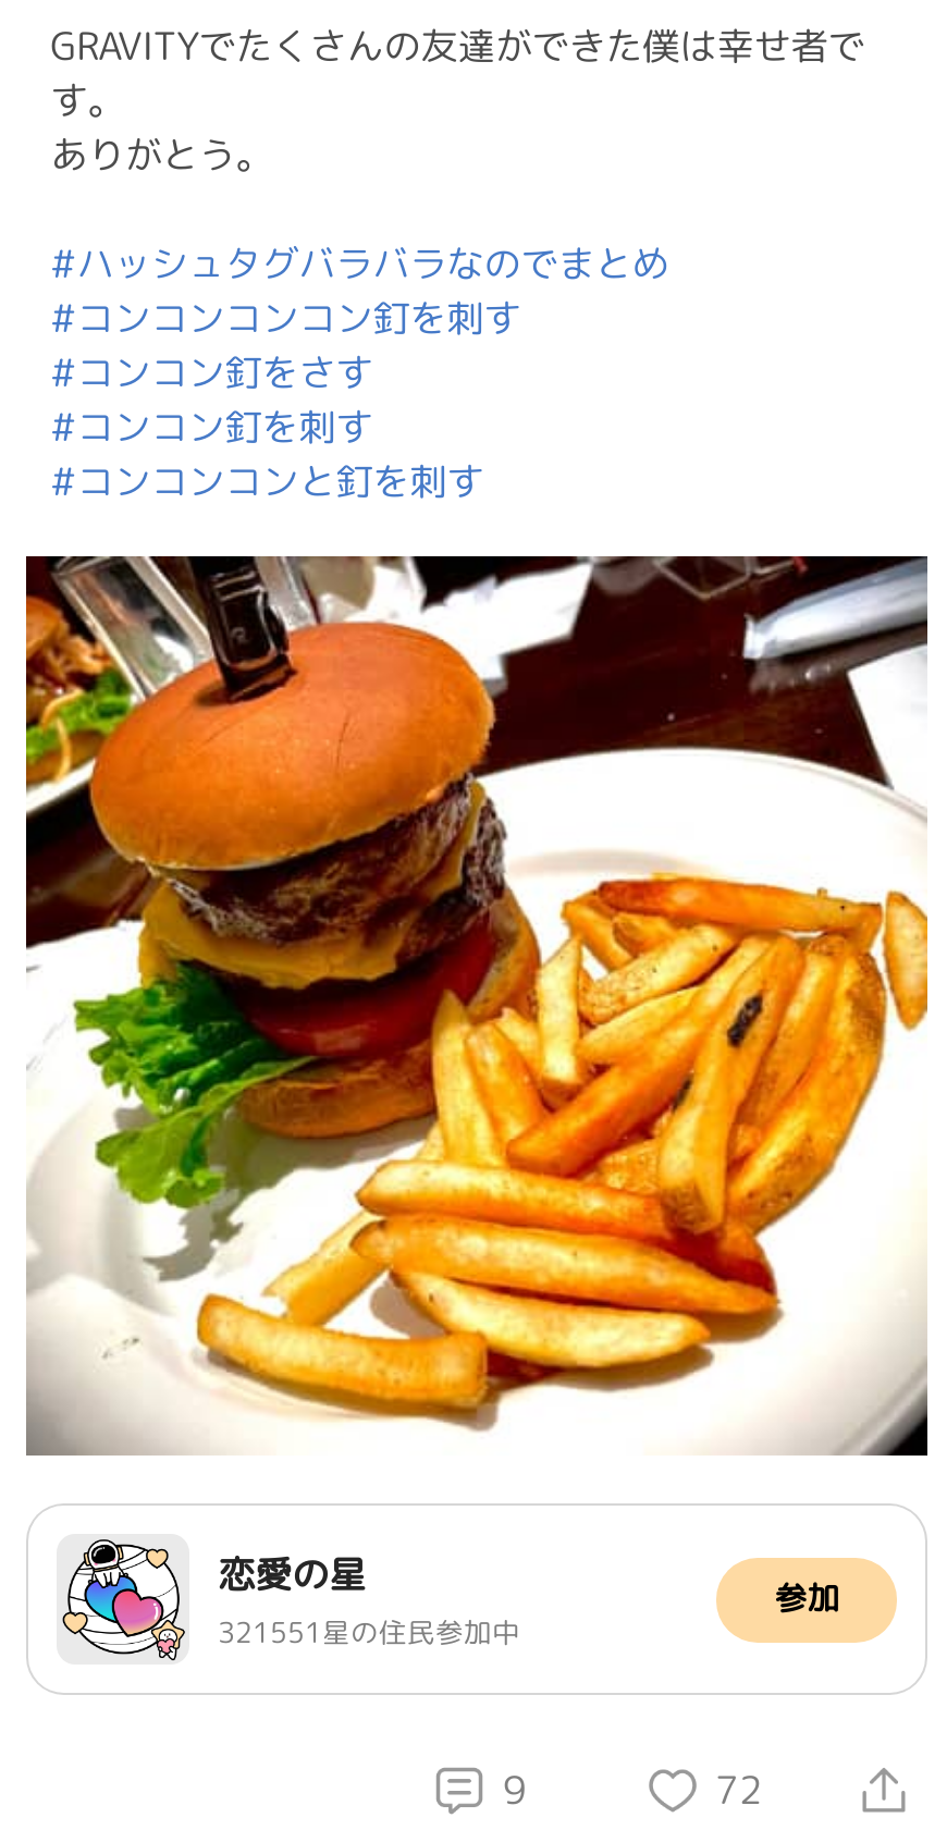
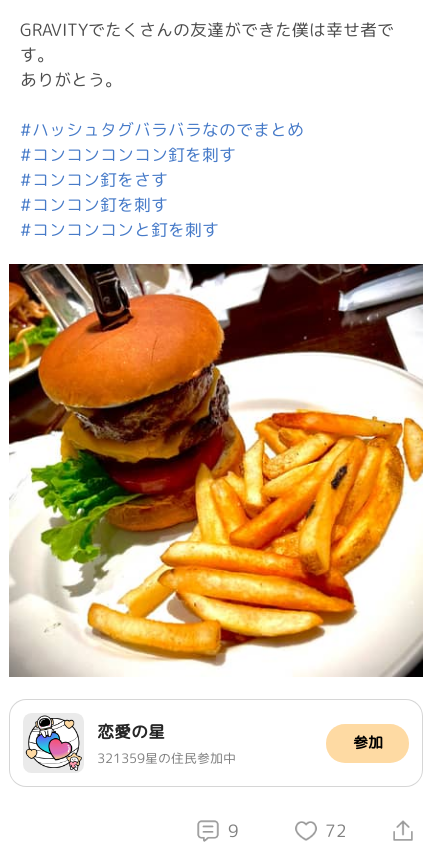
- 321551星の住民参加中
+ 321359星の住民参加中
